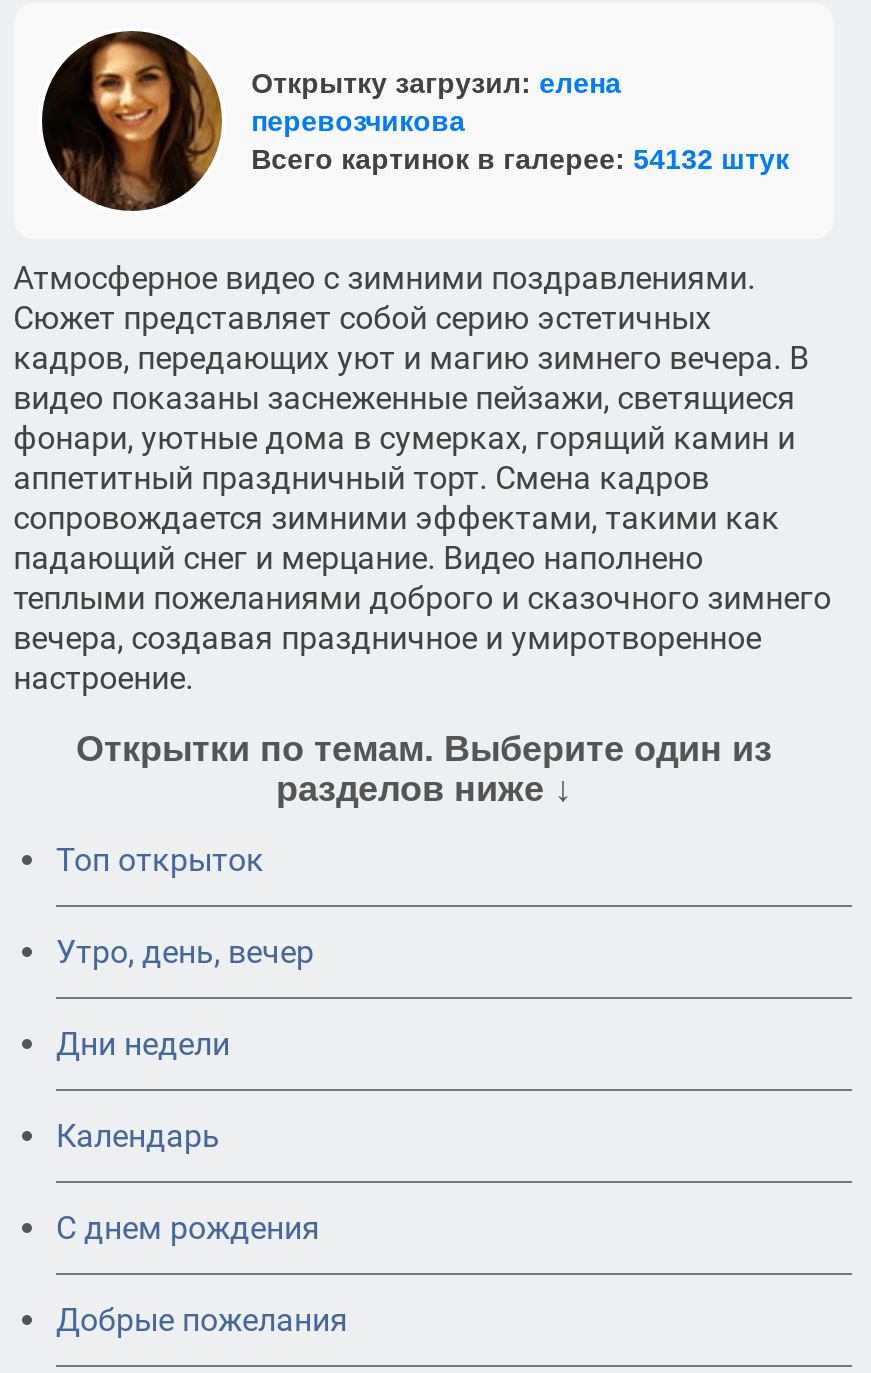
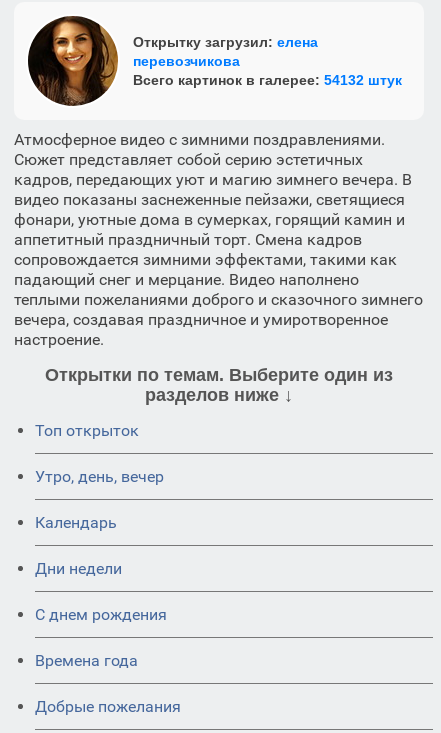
moved down: Дни недели

moved up: Календарь

+ Времена года
